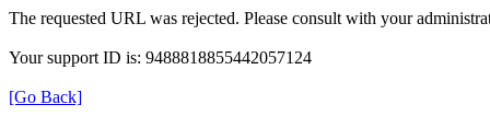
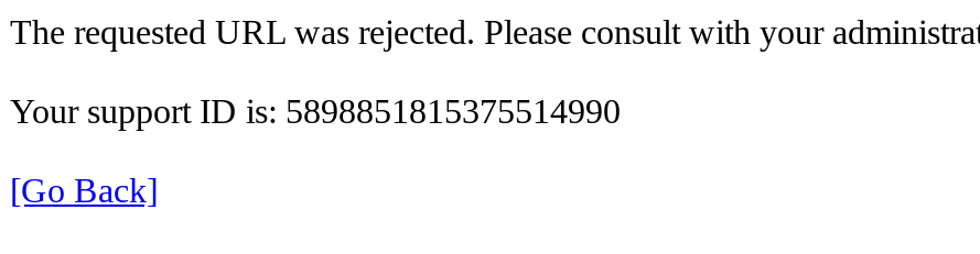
- Your support ID is: 9488818855442057124
+ Your support ID is: 5898851815375514990
